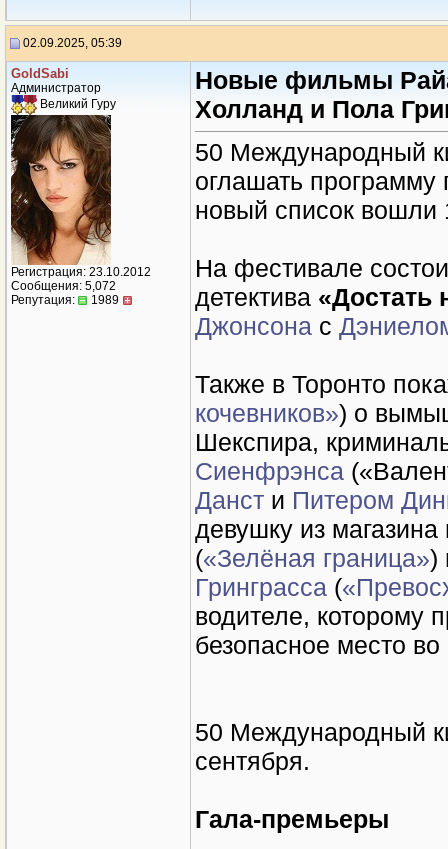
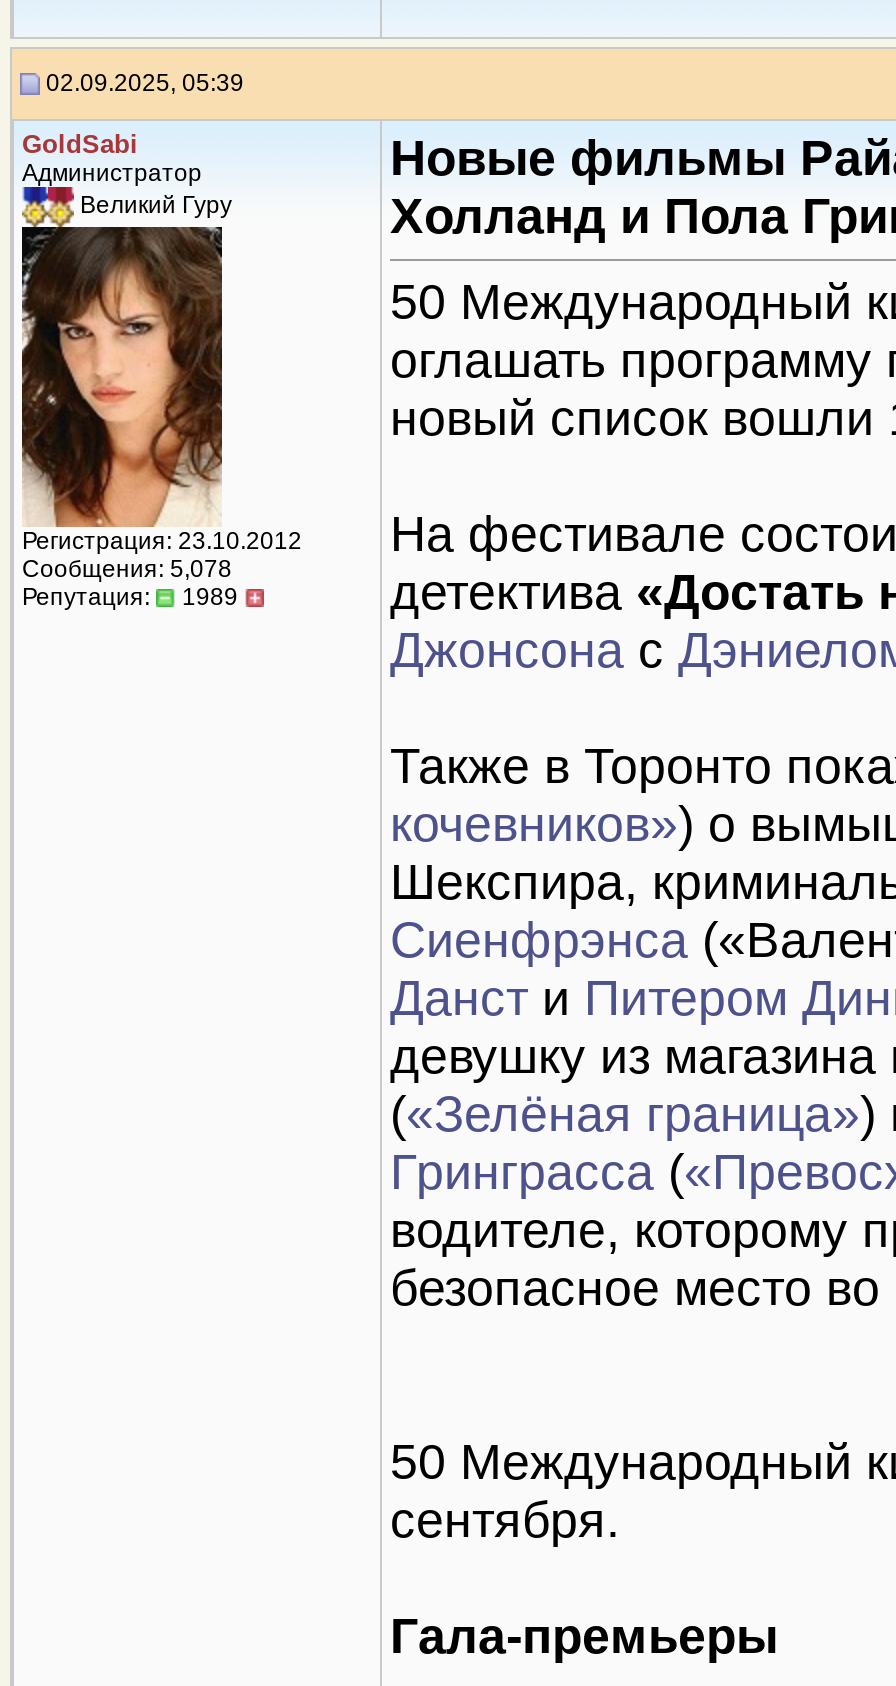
- Сообщения: 5,072
+ Сообщения: 5,078
